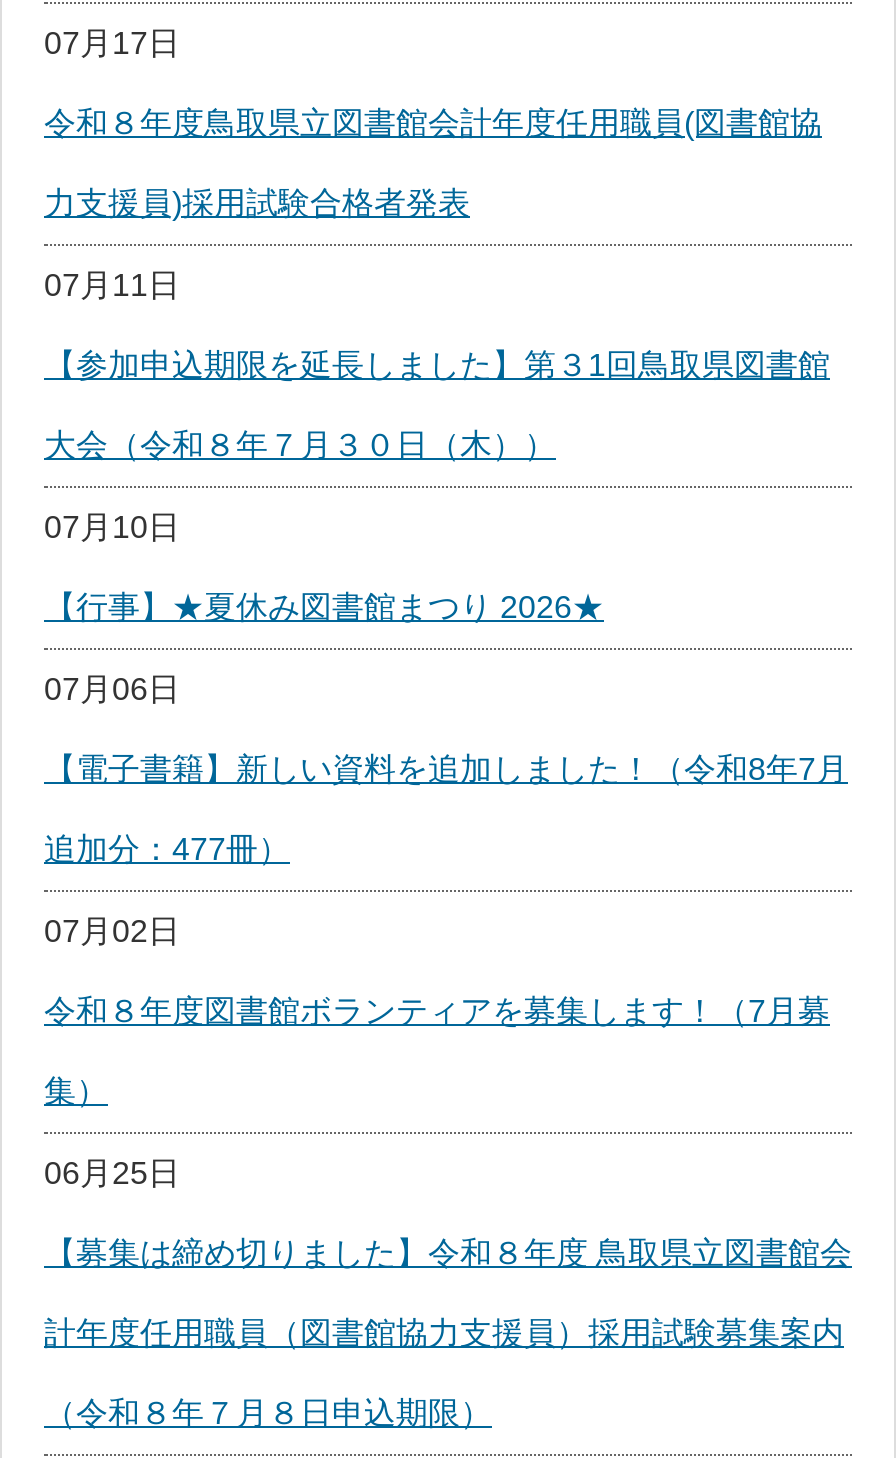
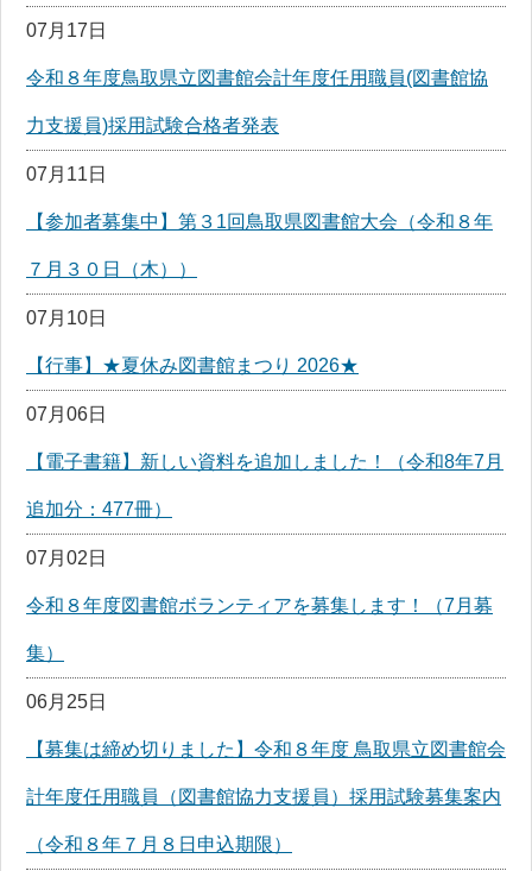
- 【参加申込期限を延長しました】第３1回鳥取県図書館
+ 【参加者募集中】第３1回鳥取県図書館大会（令和８年

- 大会（令和８年７月３０日（木））
+ ７月３０日（木））
